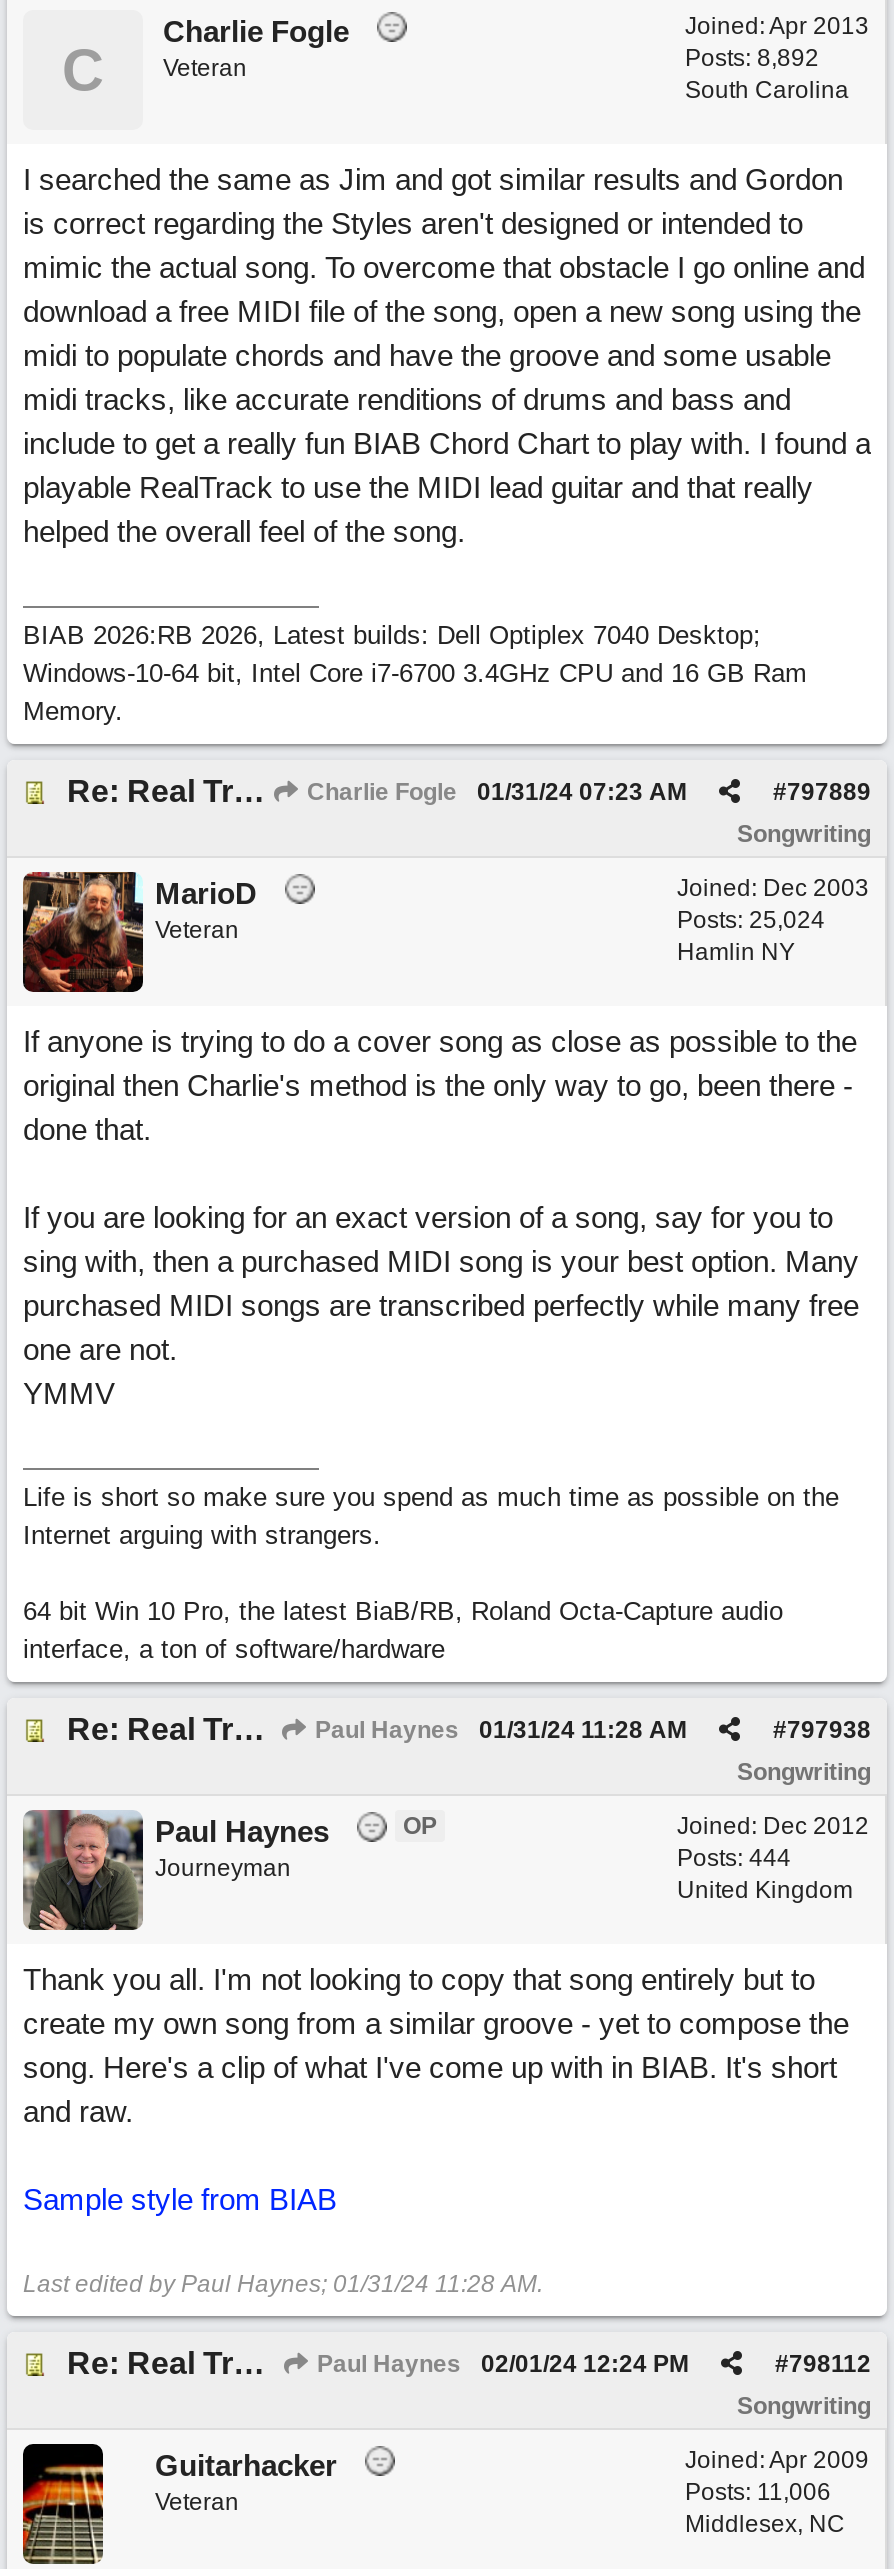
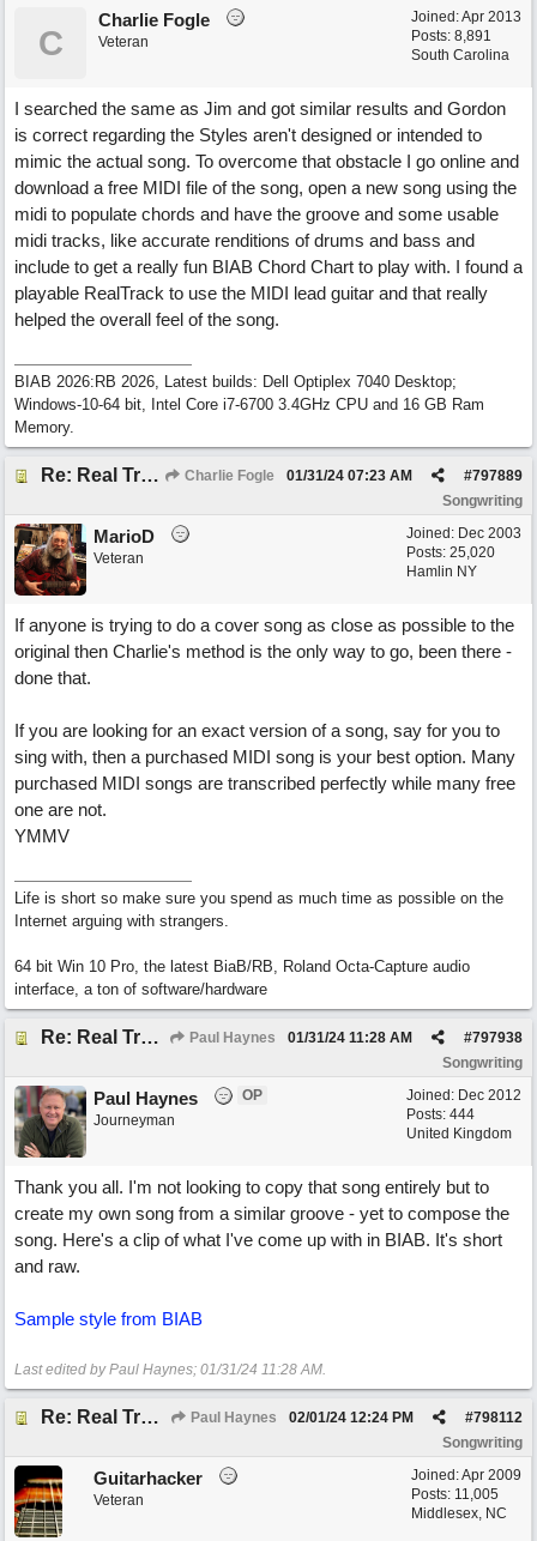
- Posts: 8,892
+ Posts: 8,891

- Posts: 25,024
+ Posts: 25,020

- Posts: 11,006
+ Posts: 11,005
